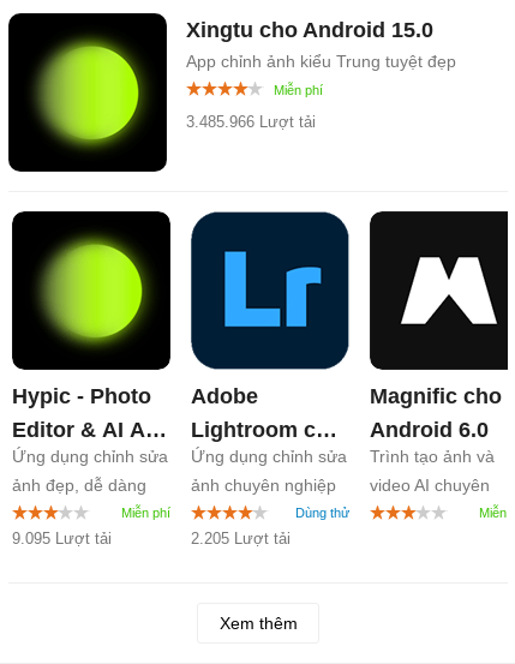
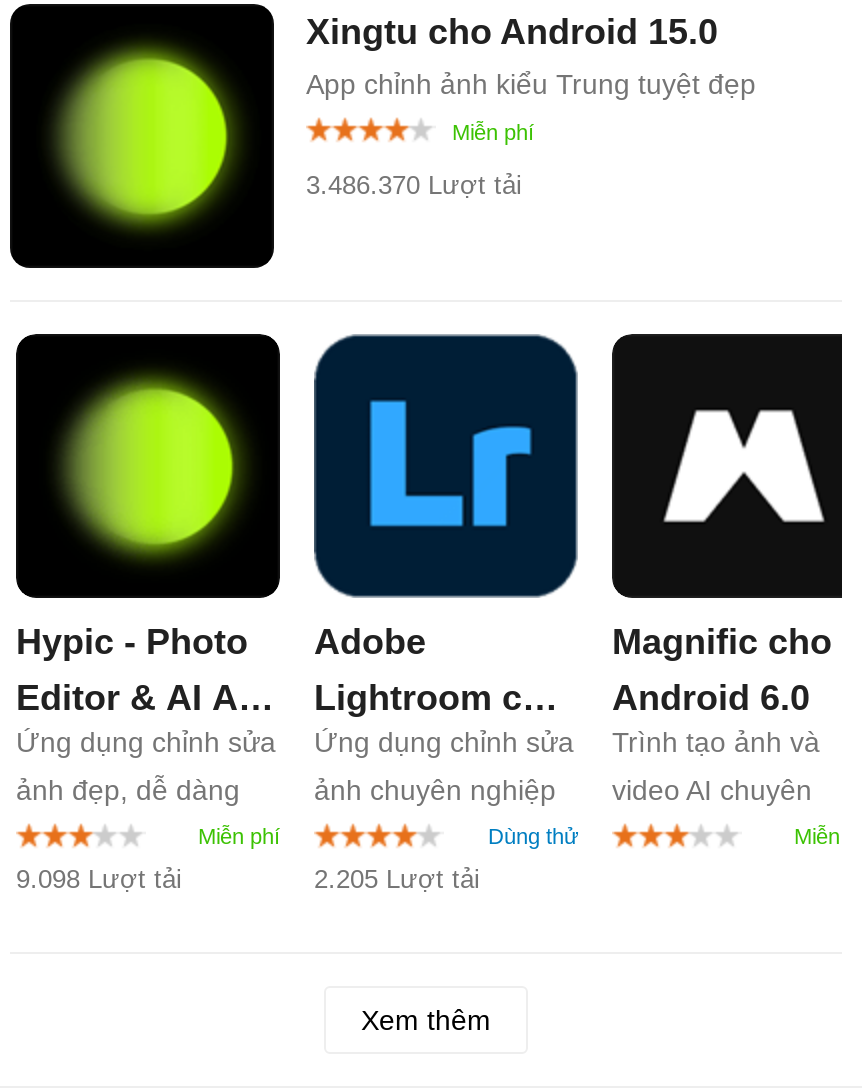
- 3.485.966 Lượt tải
+ 3.486.370 Lượt tải

- 9.095 Lượt tải
+ 9.098 Lượt tải
